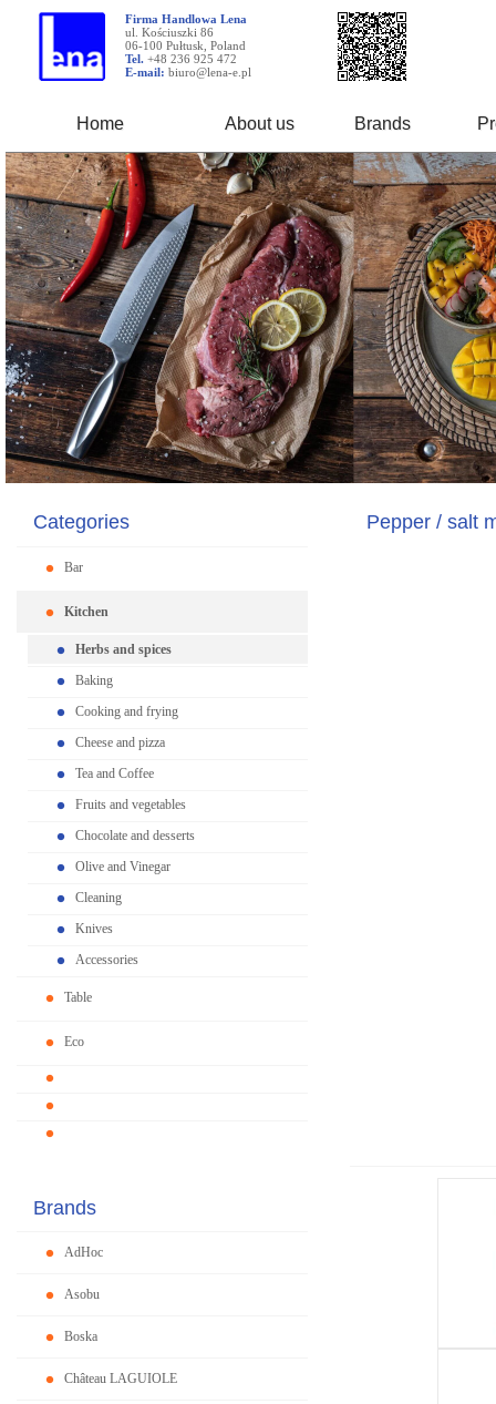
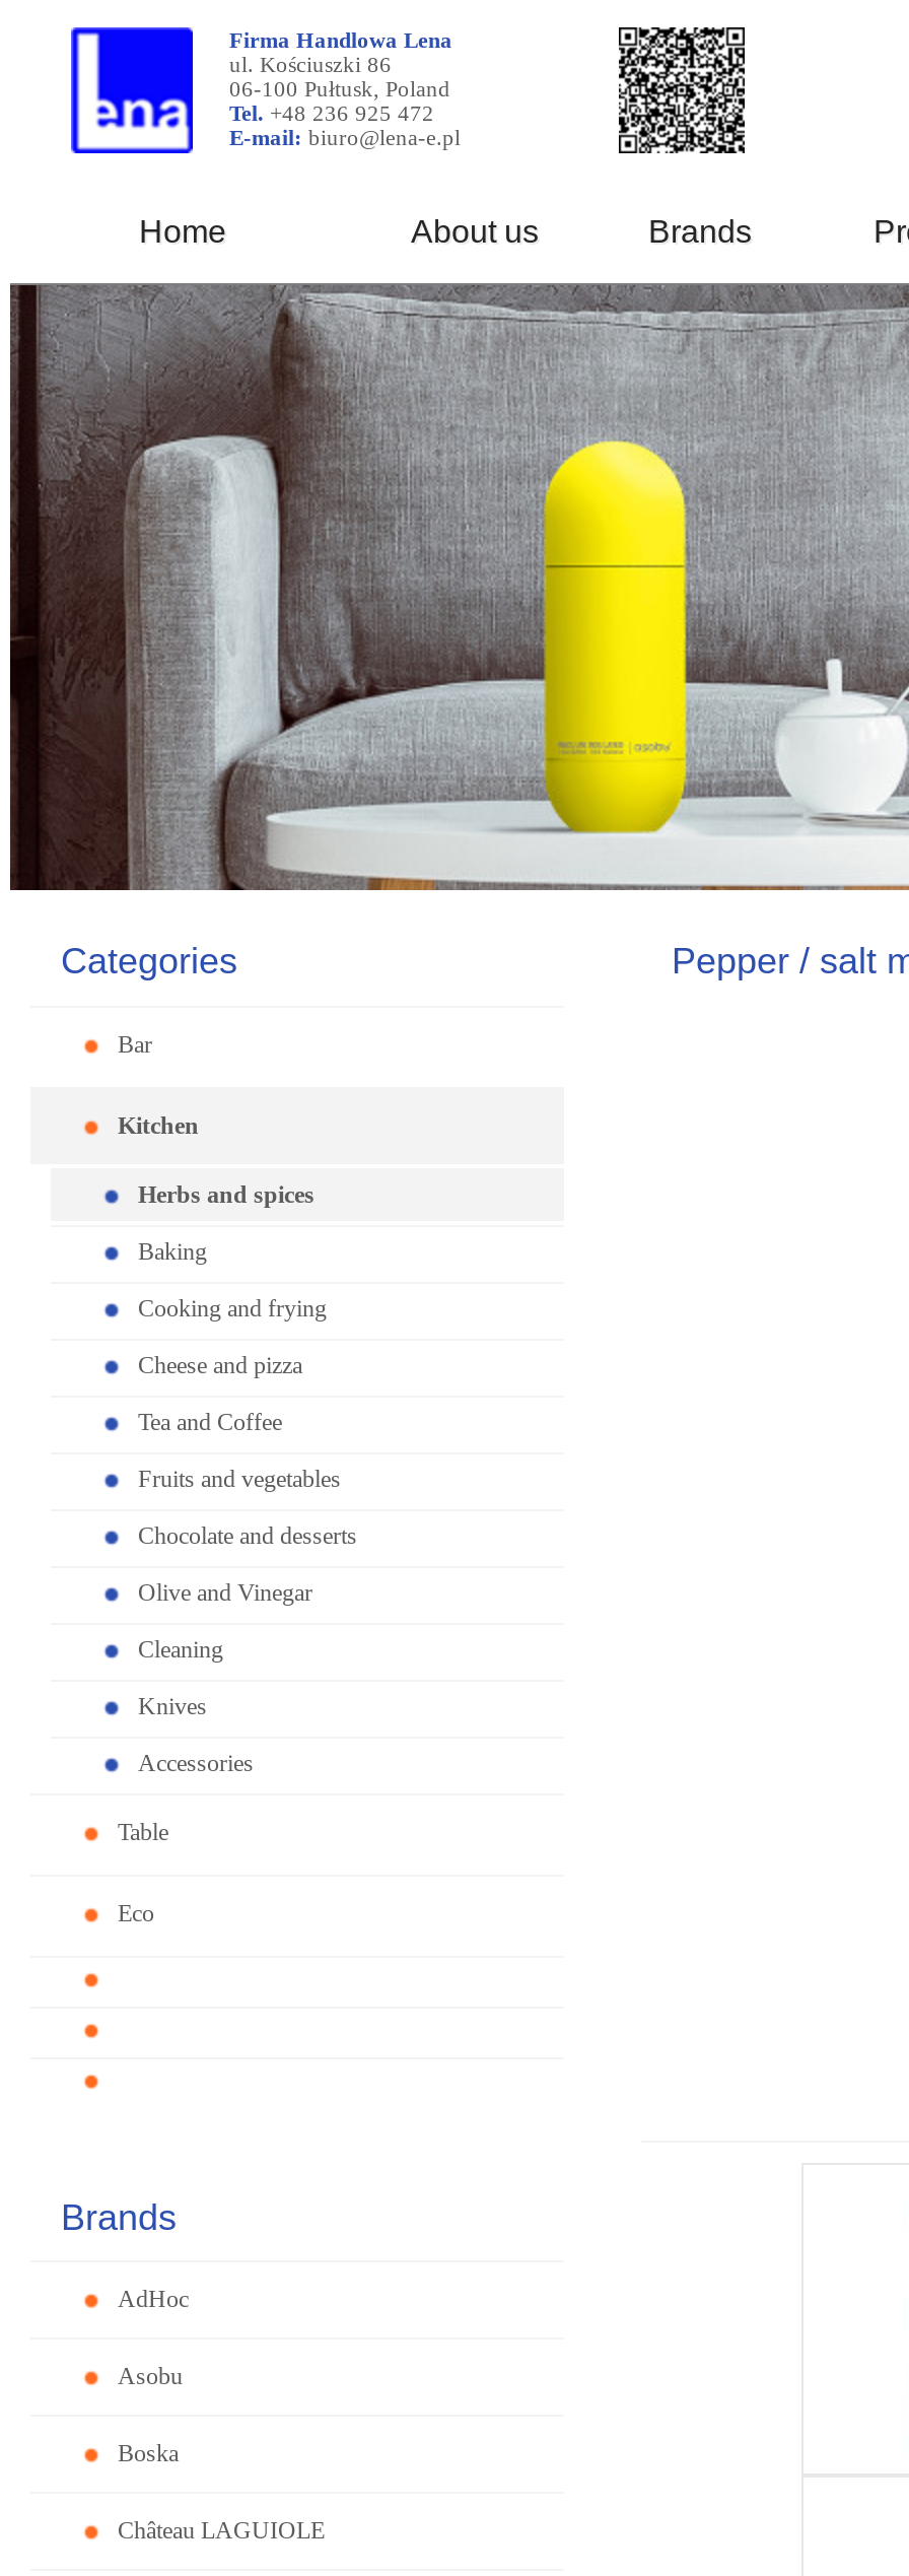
- [image]
+ [image]
